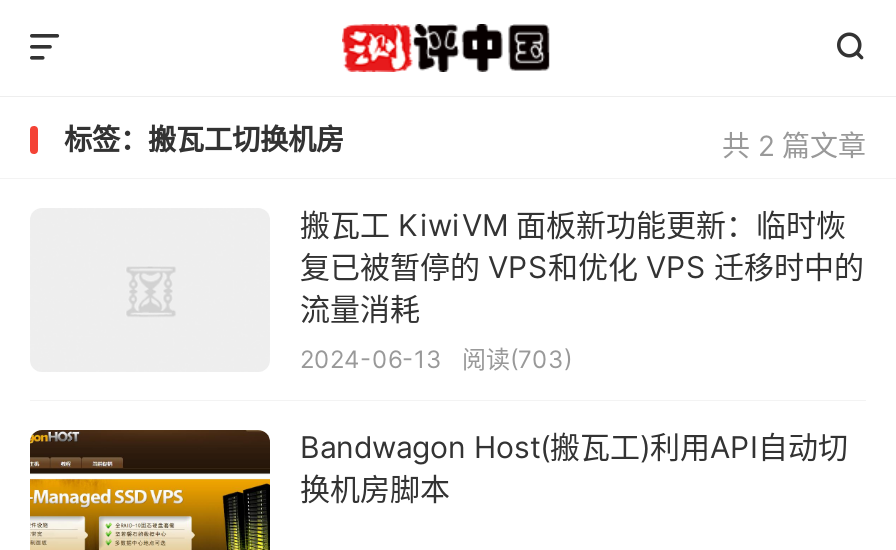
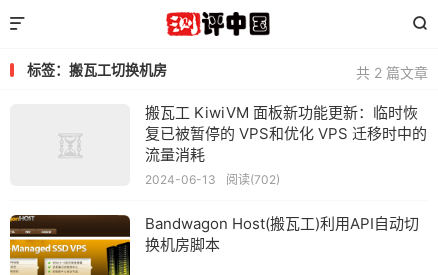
- 2024-06-13 阅读(703)
+ 2024-06-13 阅读(702)
